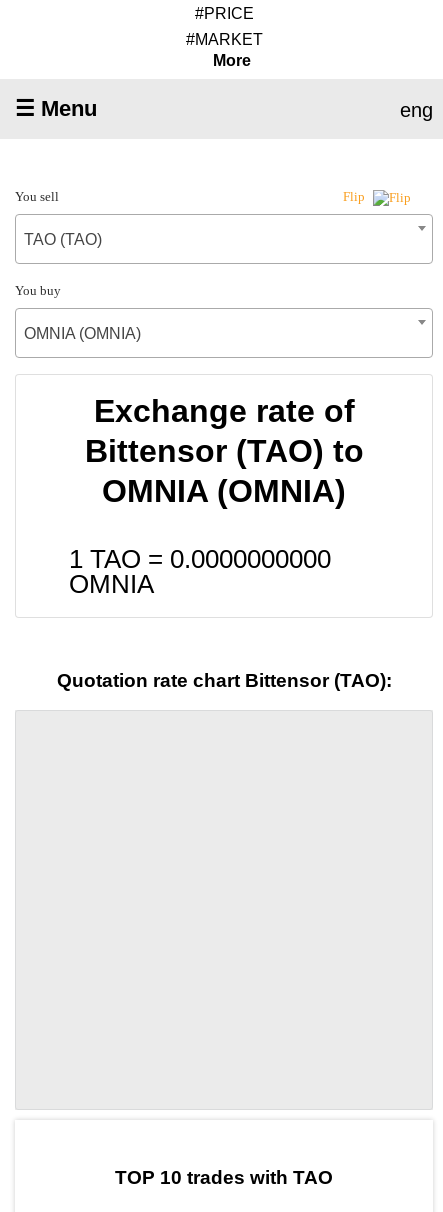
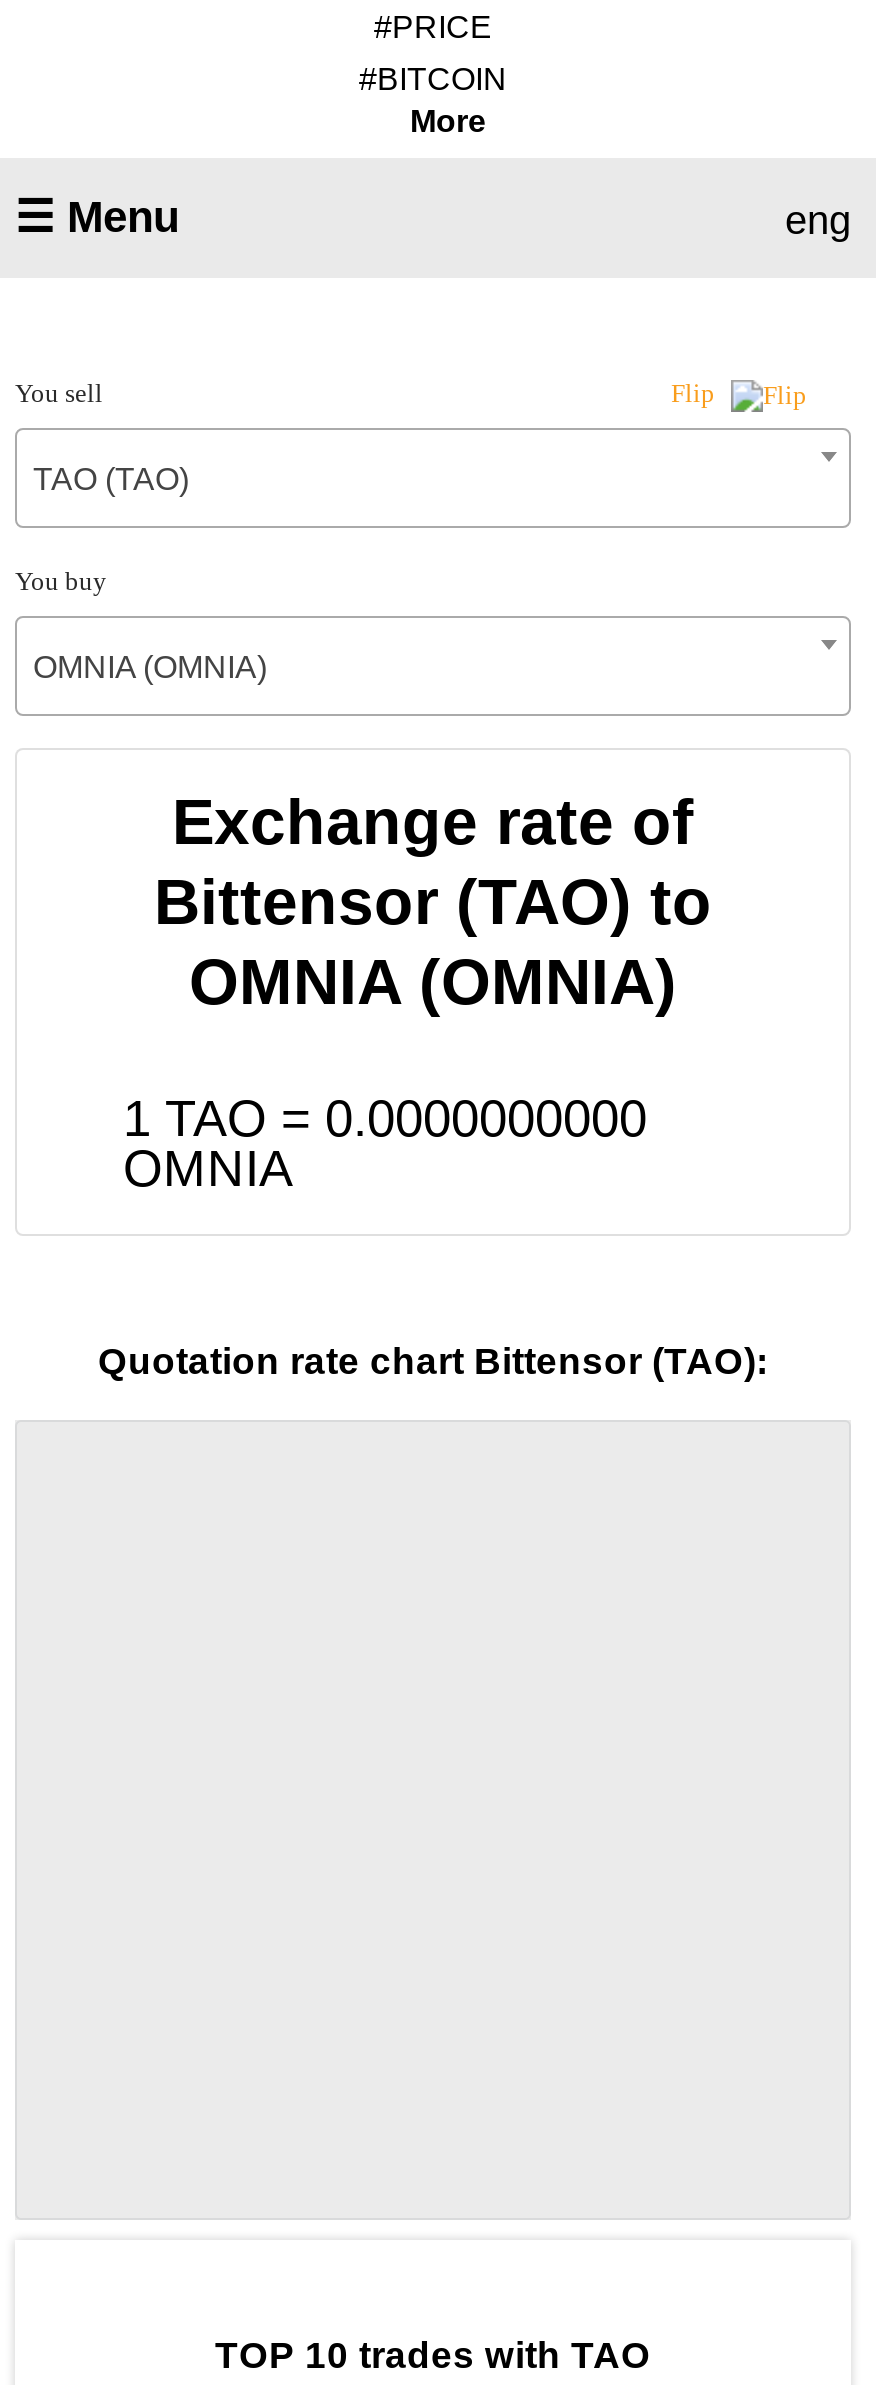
- #MARKET
+ #BITCOIN
